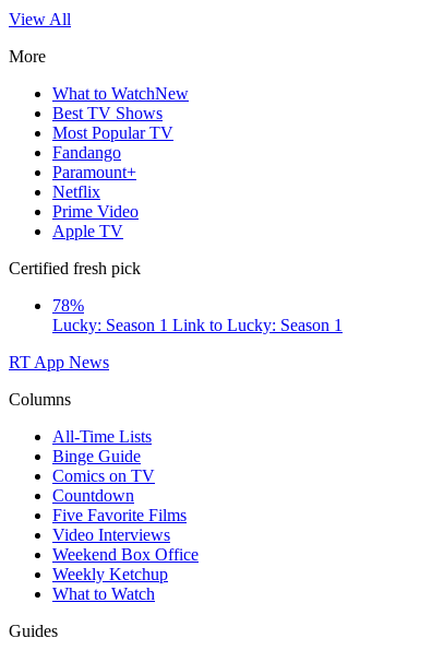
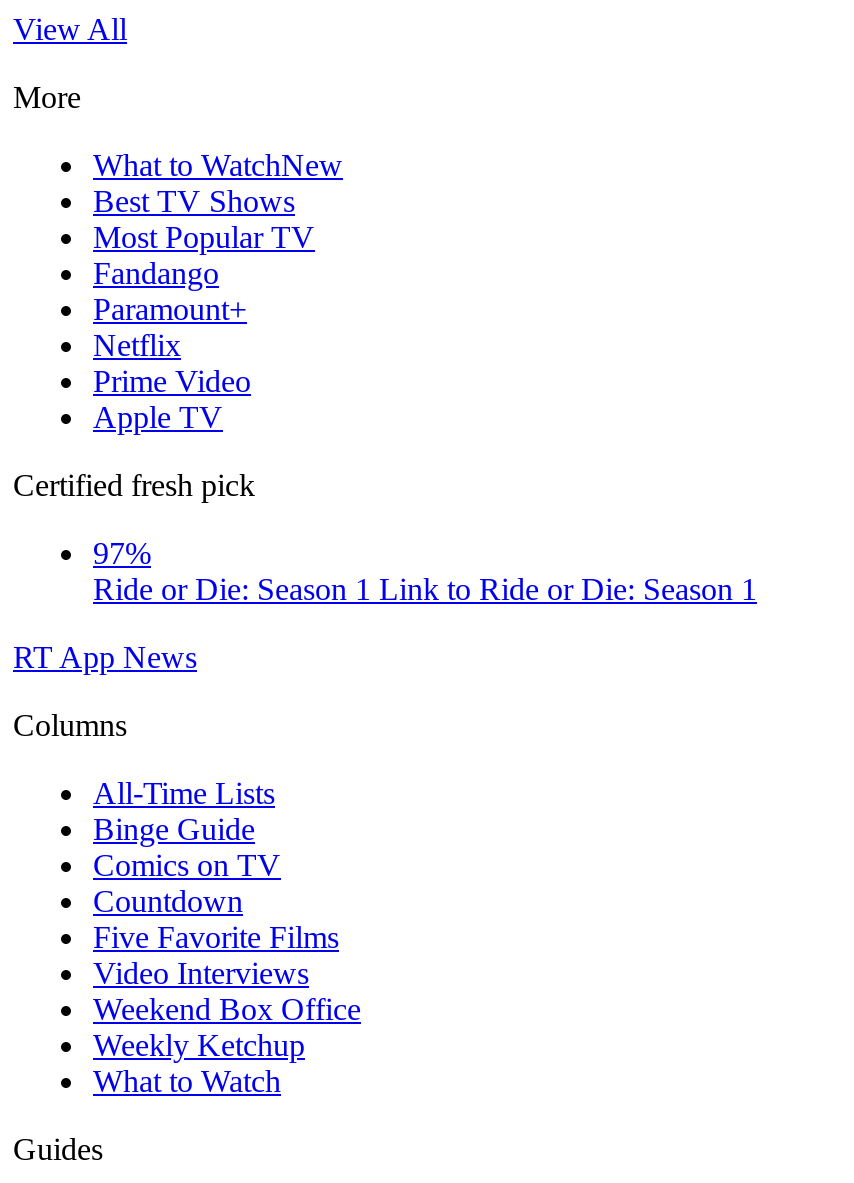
- 78%
- Lucky: Season 1 Link to Lucky: Season 1
+ 97%
+ Ride or Die: Season 1 Link to Ride or Die: Season 1
